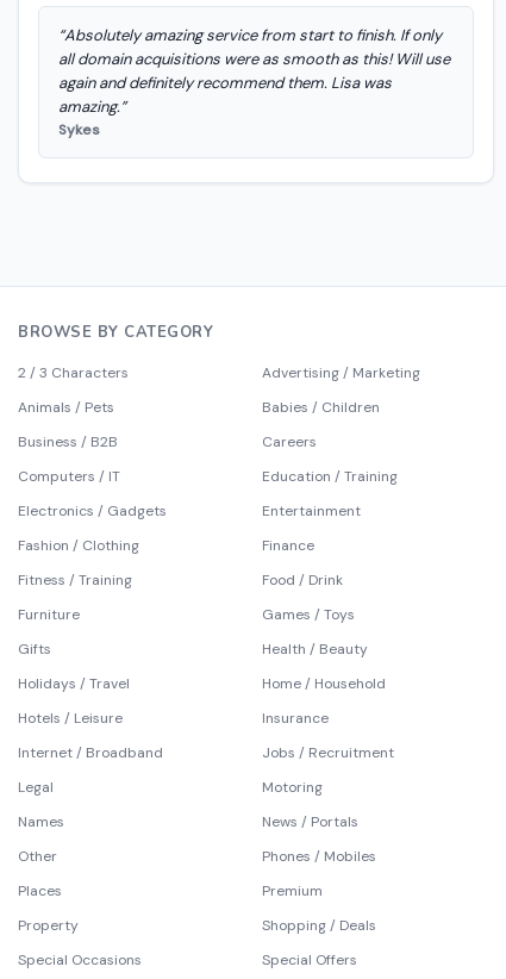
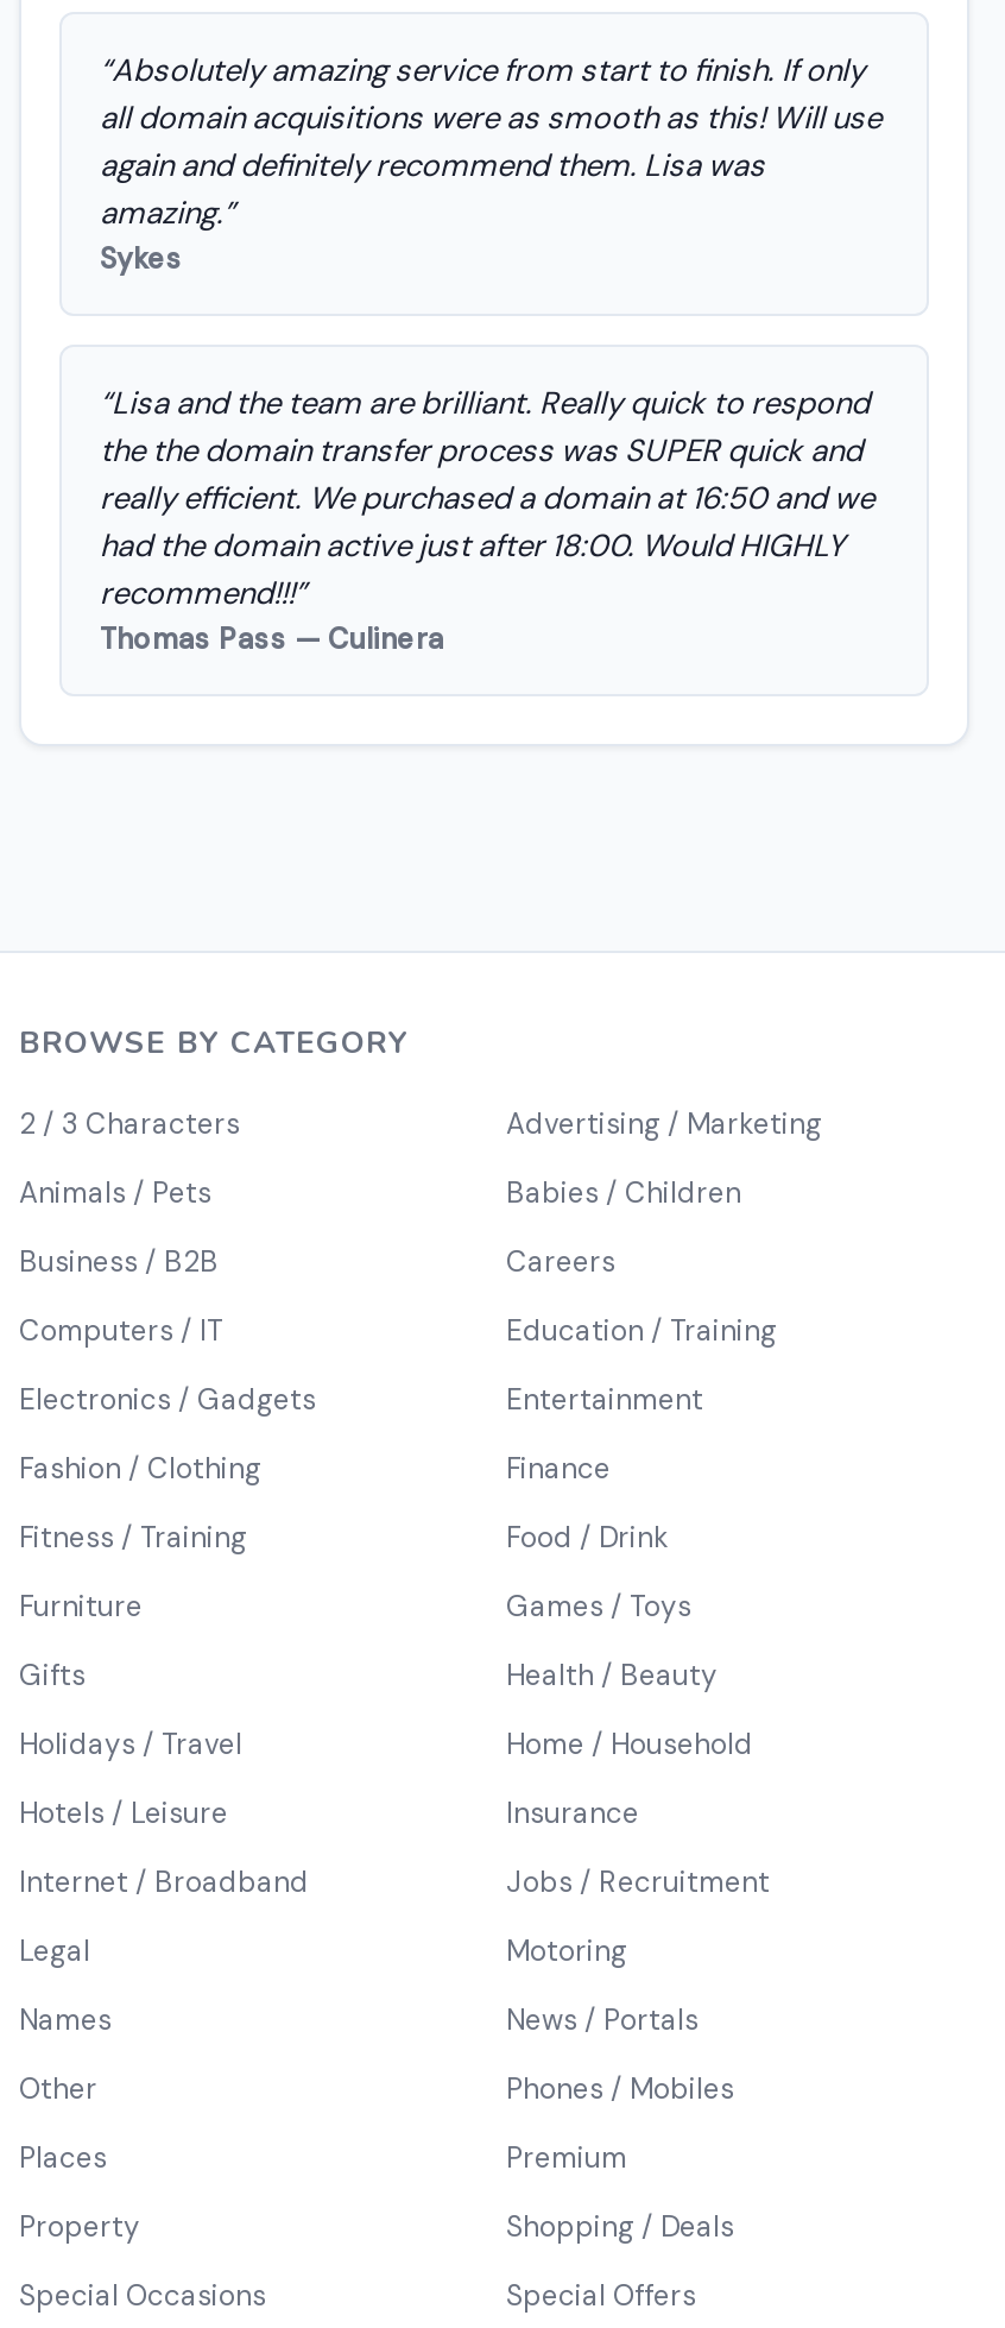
+ “Lisa and the team are brilliant. Really quick to respond
+ the the domain transfer process was SUPER quick and
+ really efficient. We purchased a domain at 16:50 and we
+ had the domain active just after 18:00. Would HIGHLY
+ recommend!!!”
+ Thomas Pass — Culinera
